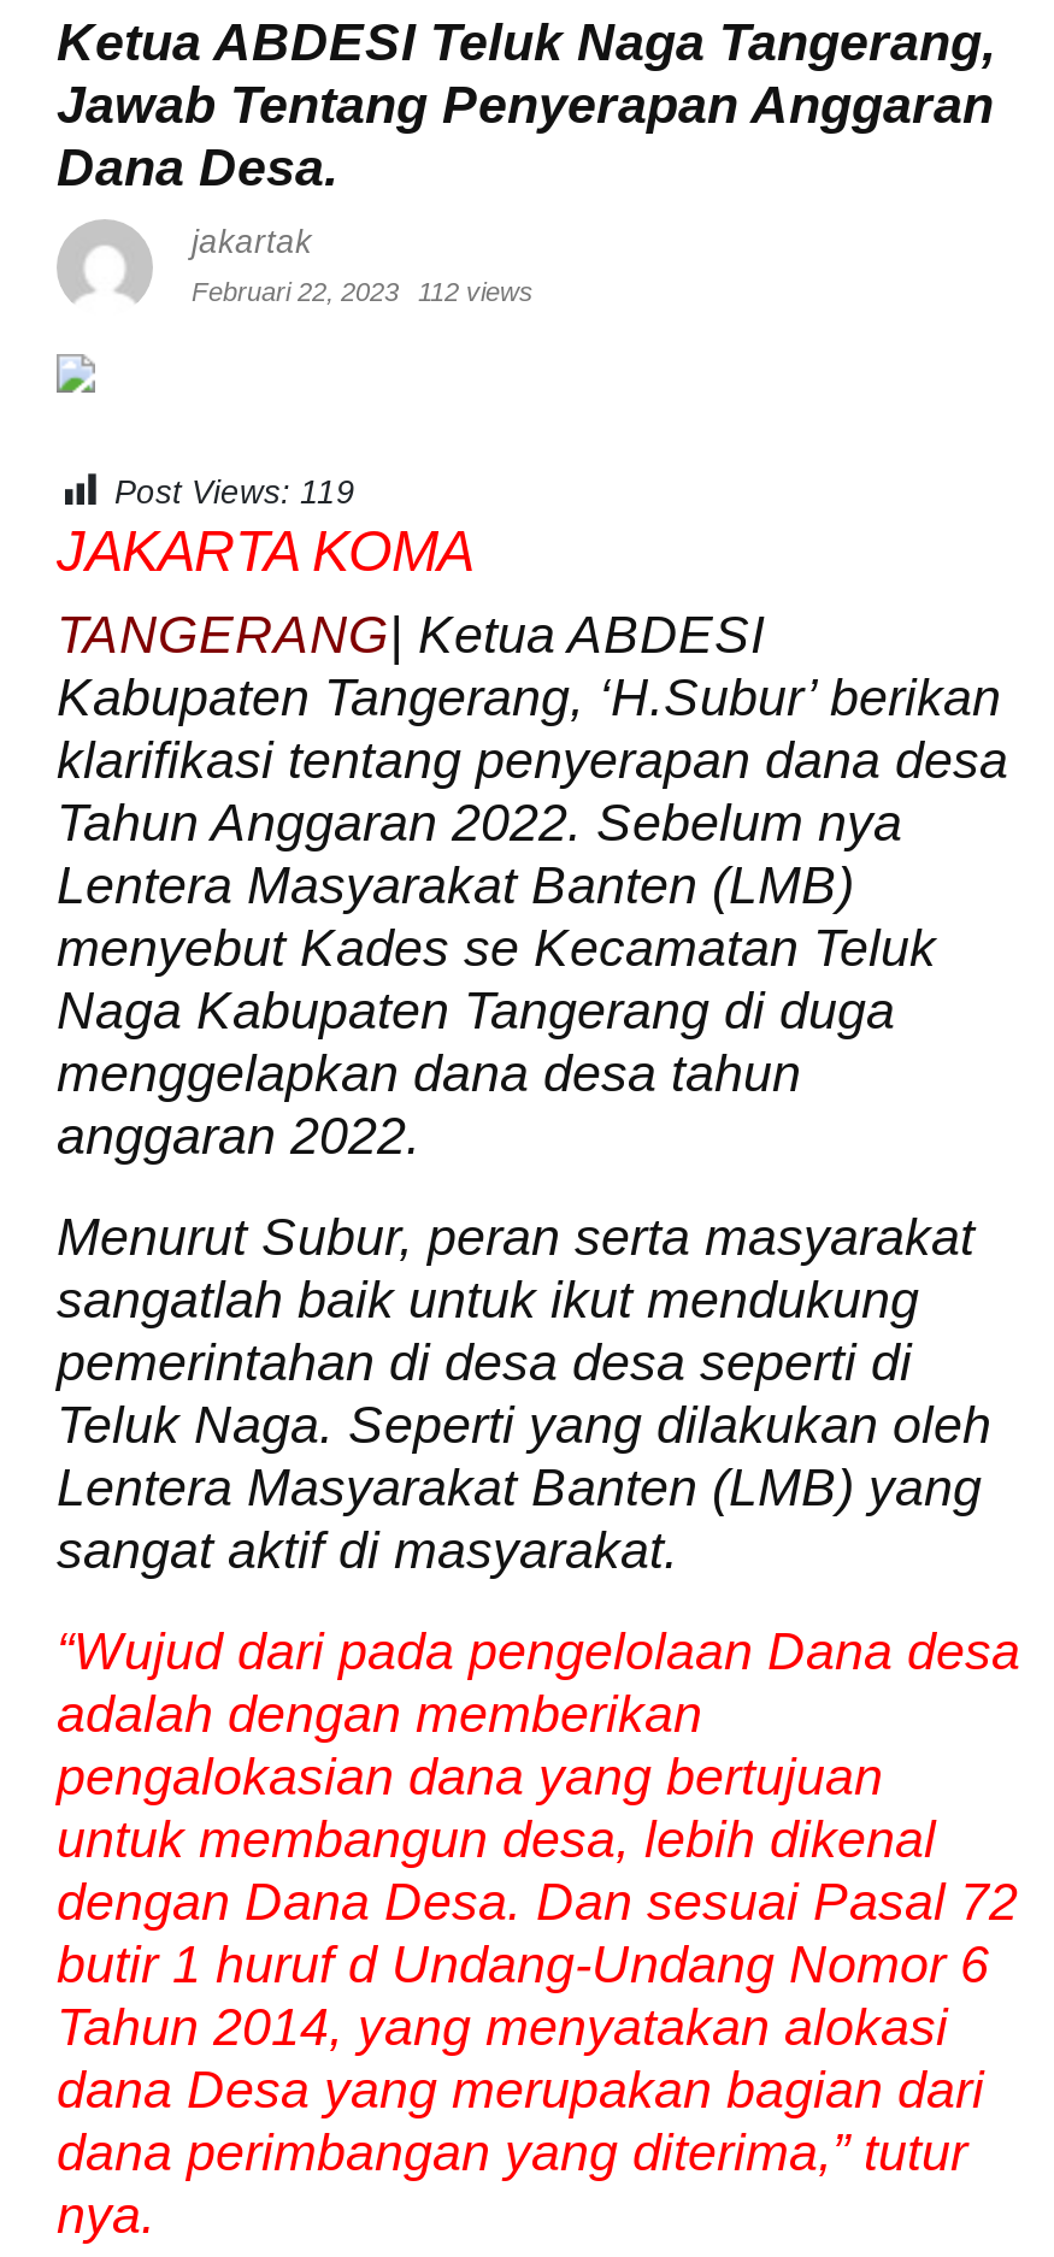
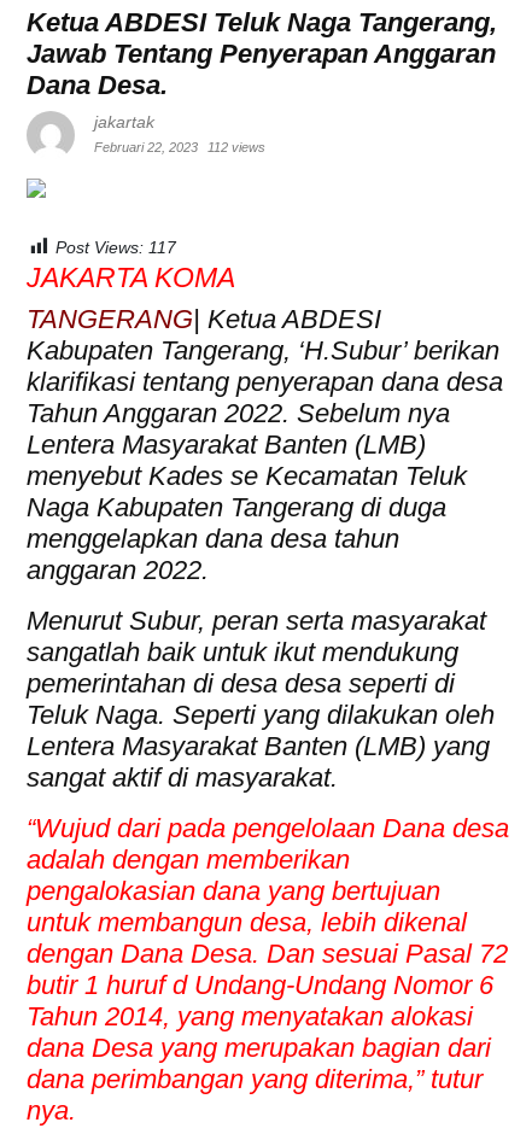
- Post Views: 119
+ Post Views: 117
